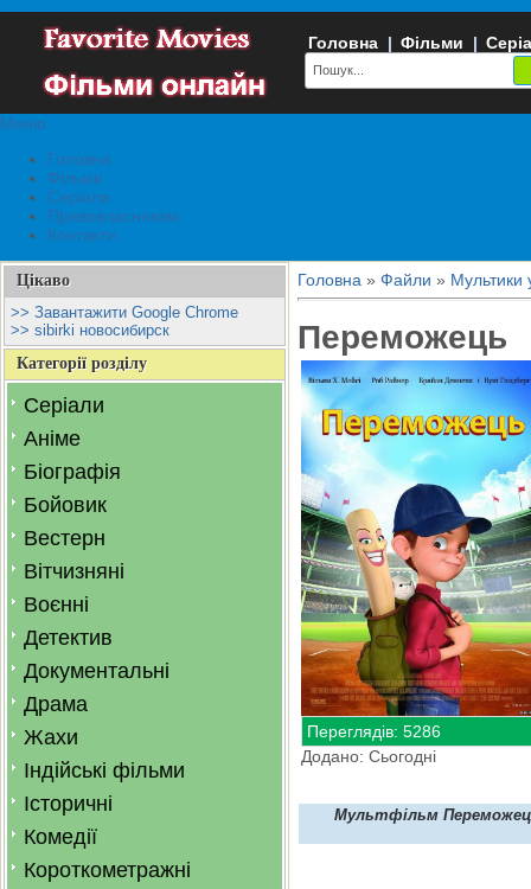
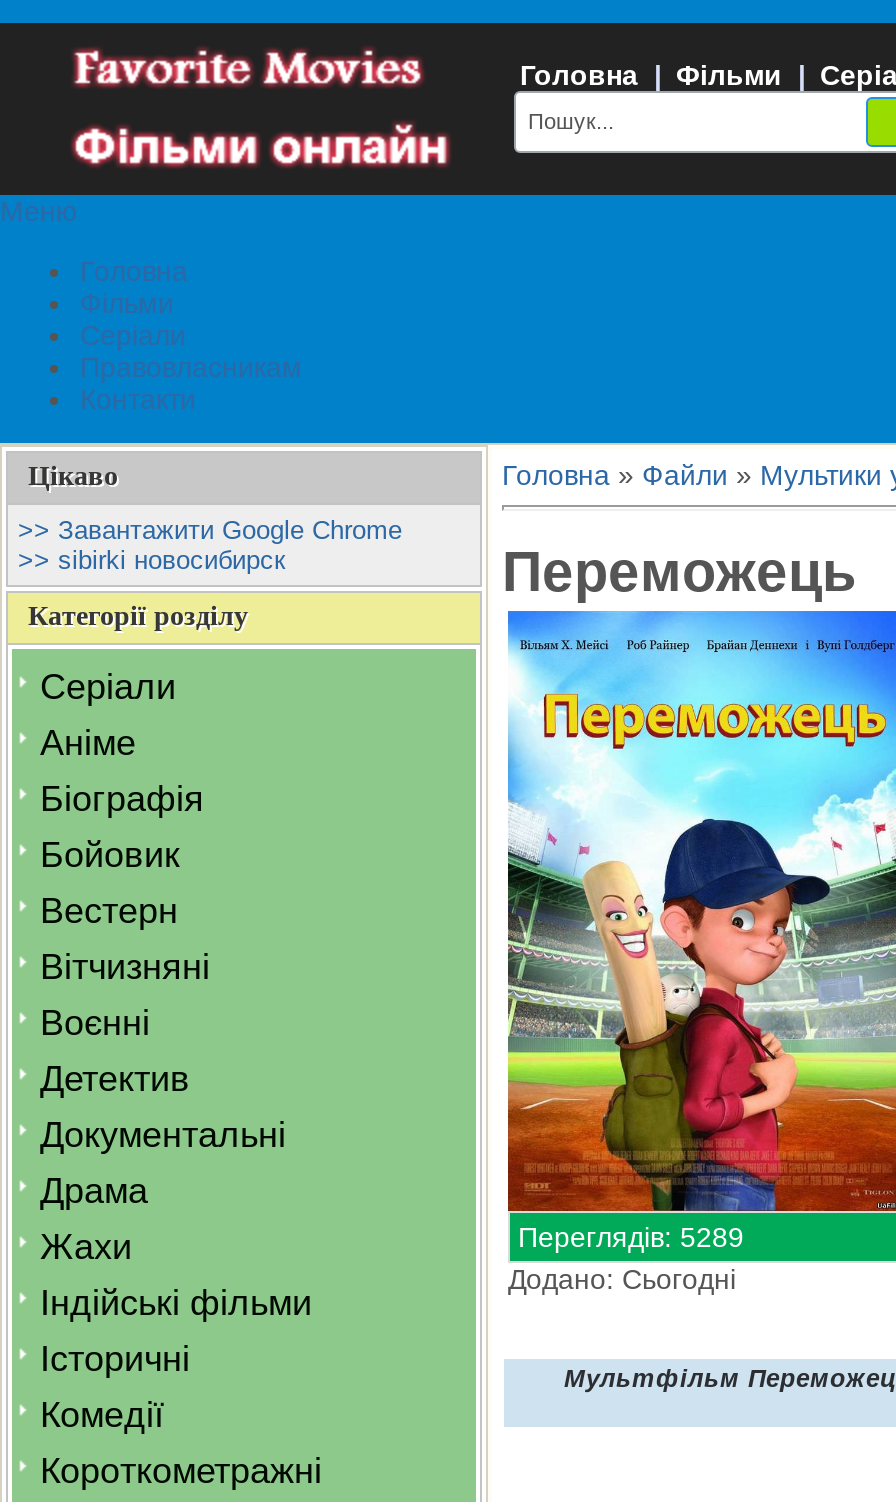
- Переглядів: 5286
+ Переглядів: 5289
